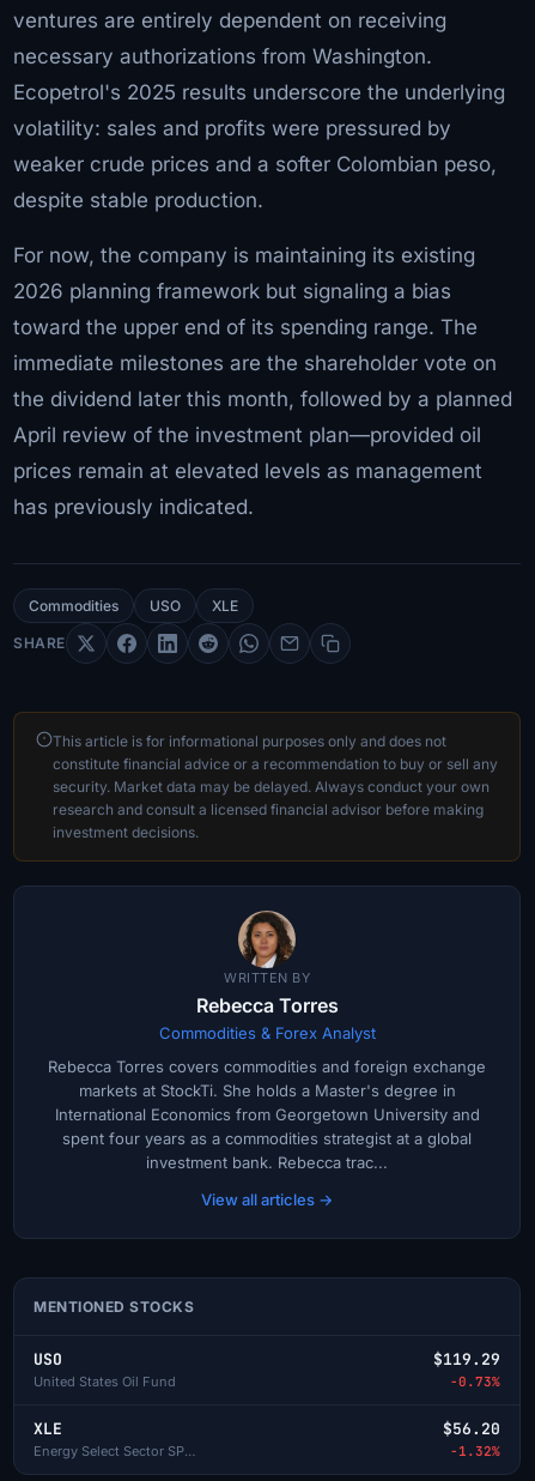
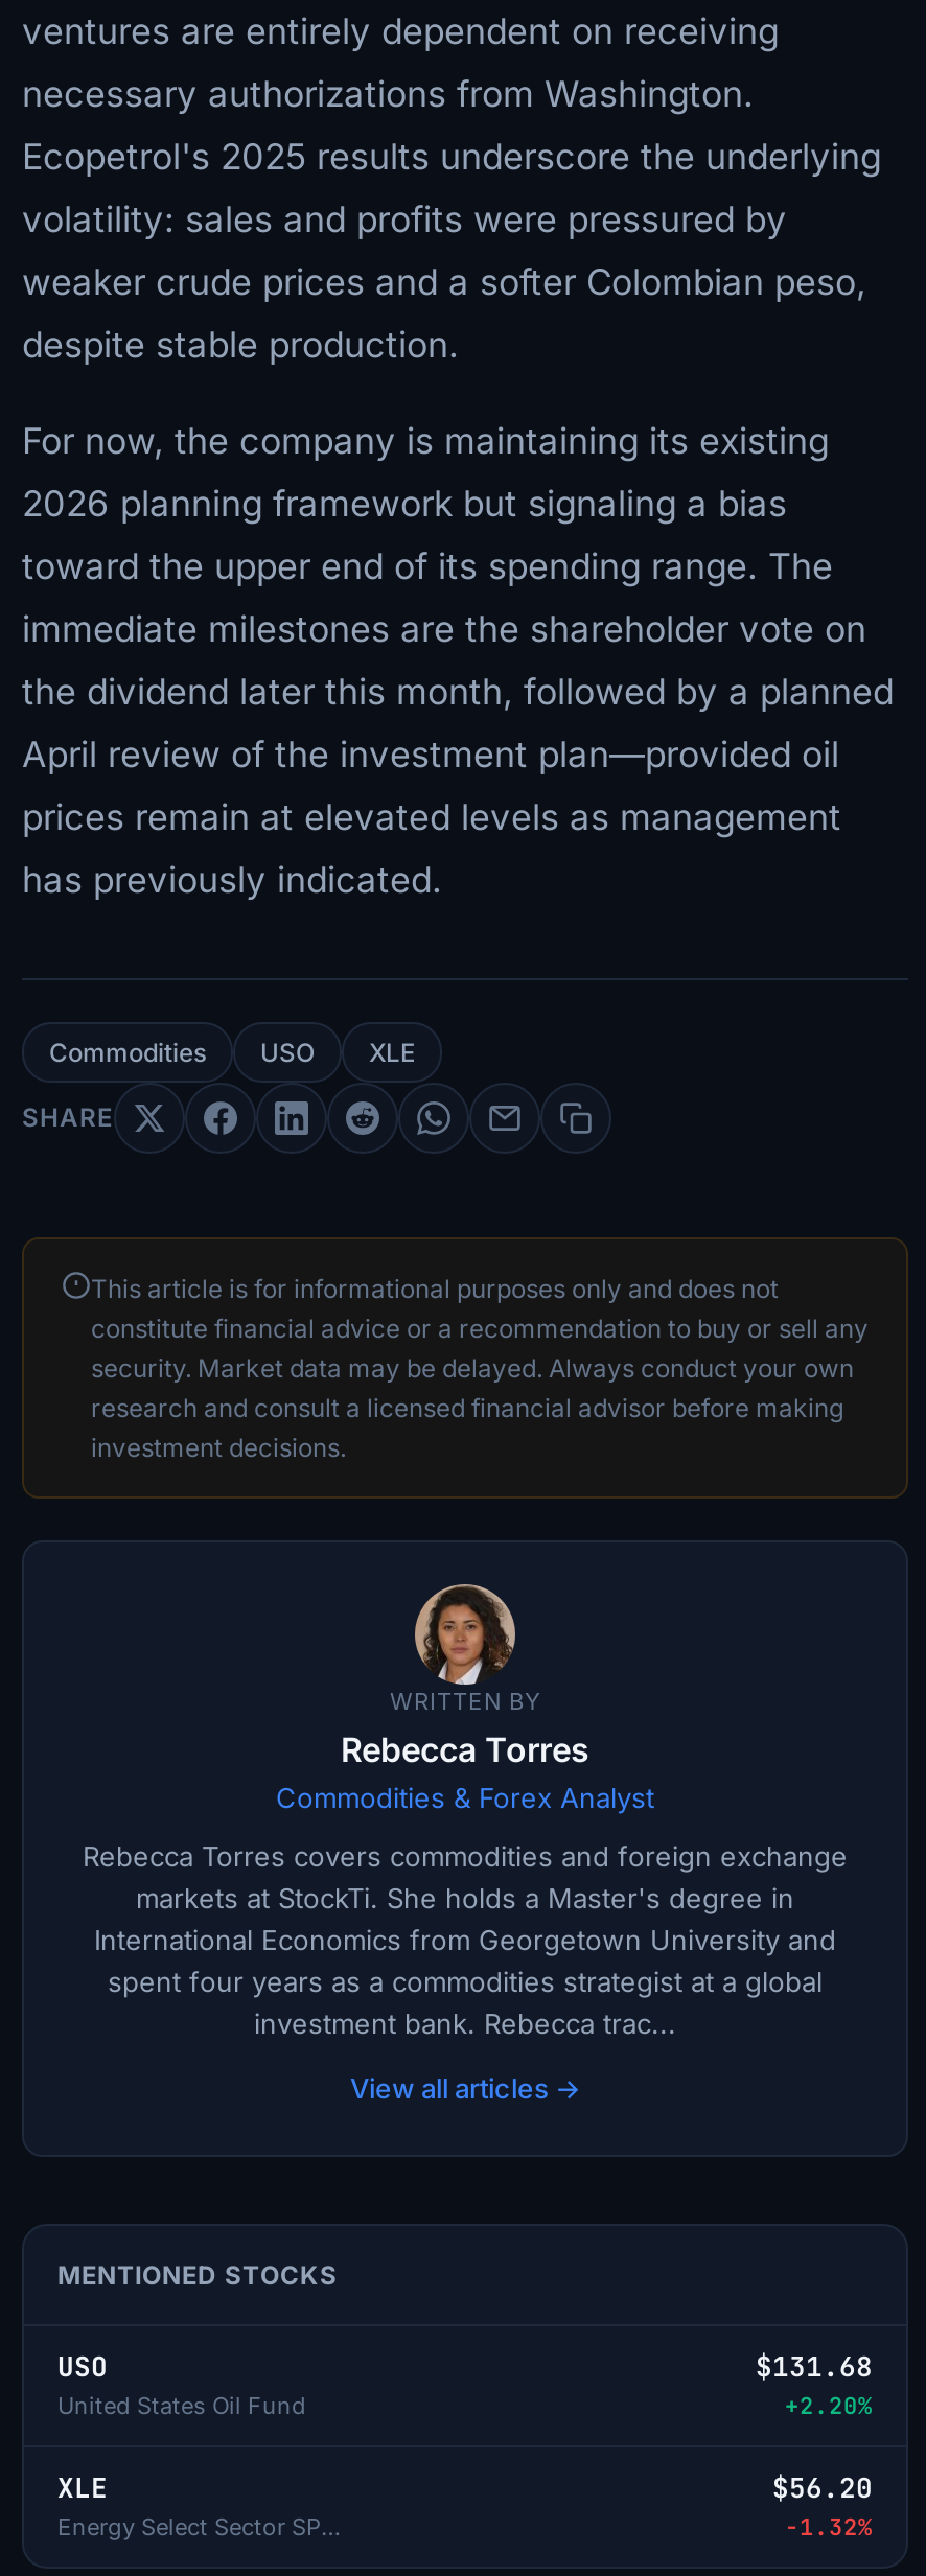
- $119.29
+ $131.68

- -0.73%
+ +2.20%
